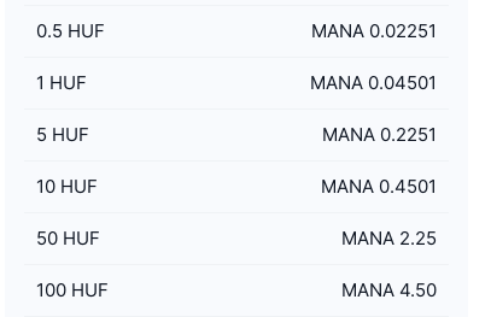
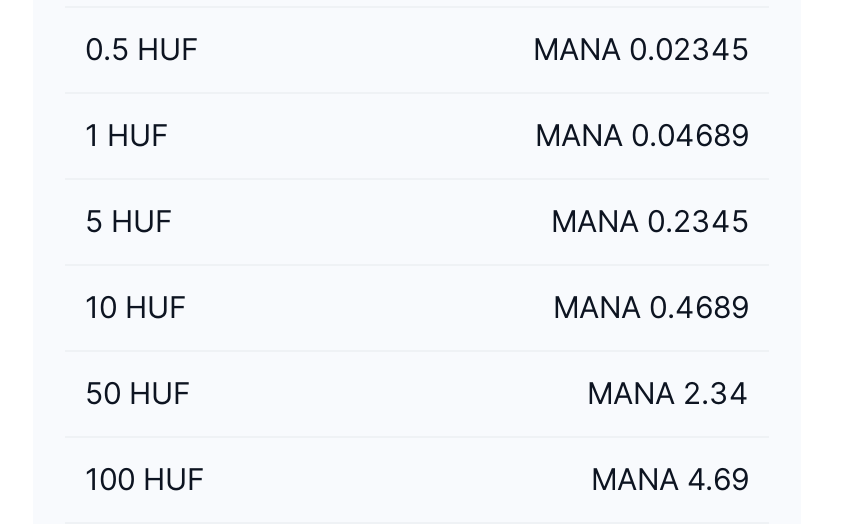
- MANA 0.02251
+ MANA 0.02345

- MANA 0.04501
+ MANA 0.04689

- MANA 0.2251
+ MANA 0.2345

- MANA 0.4501
+ MANA 0.4689

- MANA 2.25
+ MANA 2.34

- MANA 4.50
+ MANA 4.69
